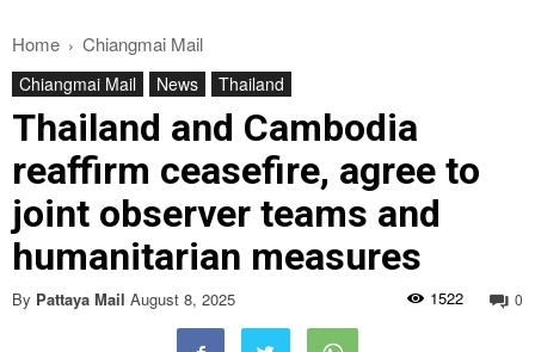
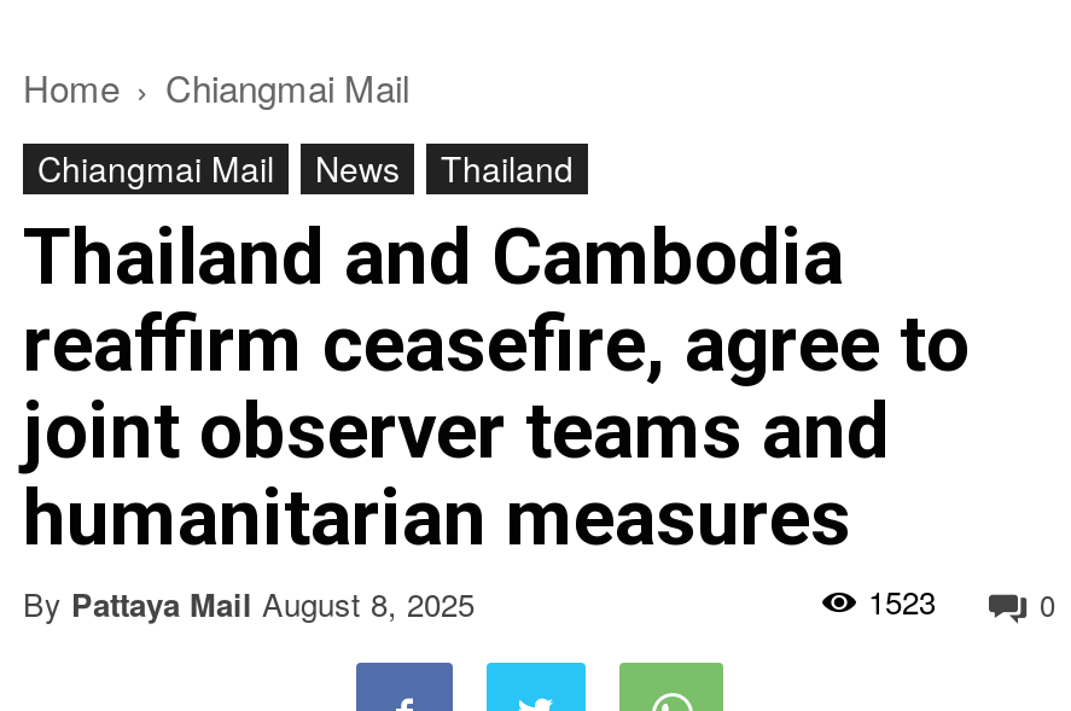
- 1522
+ 1523
